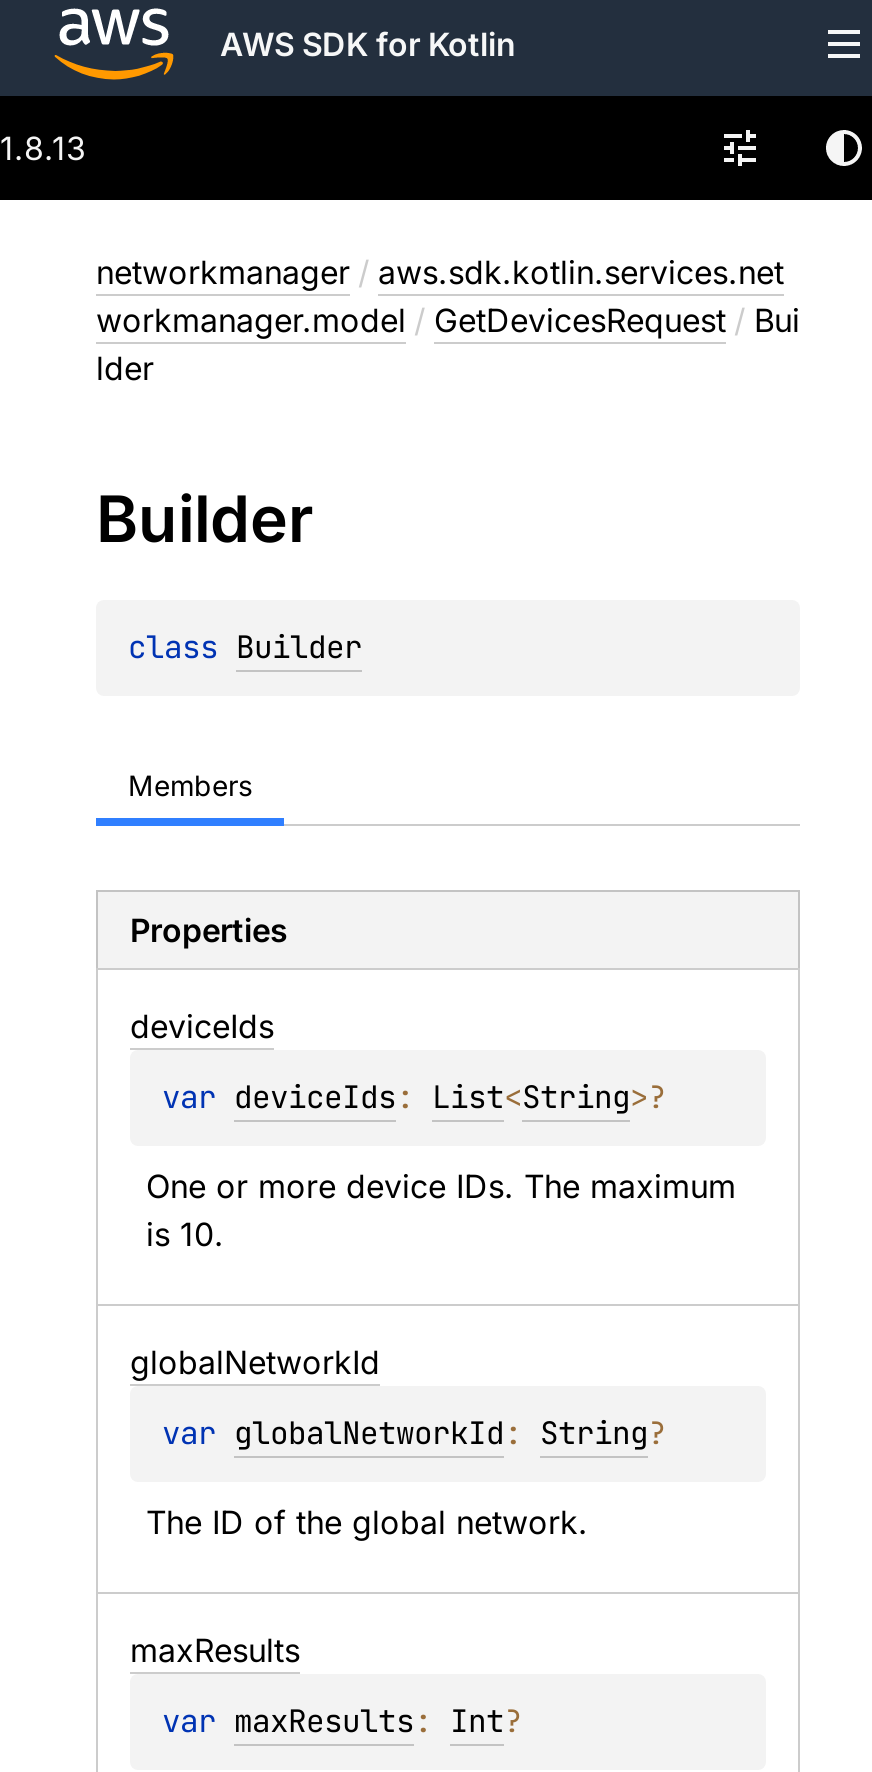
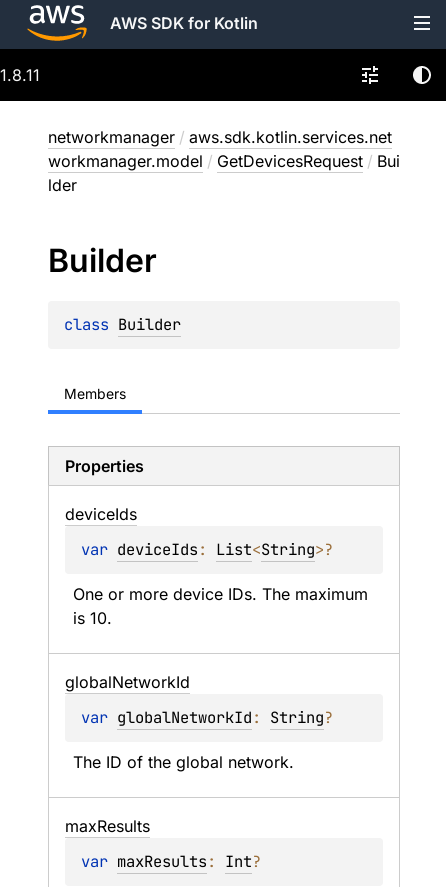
- 1.8.13
+ 1.8.11
